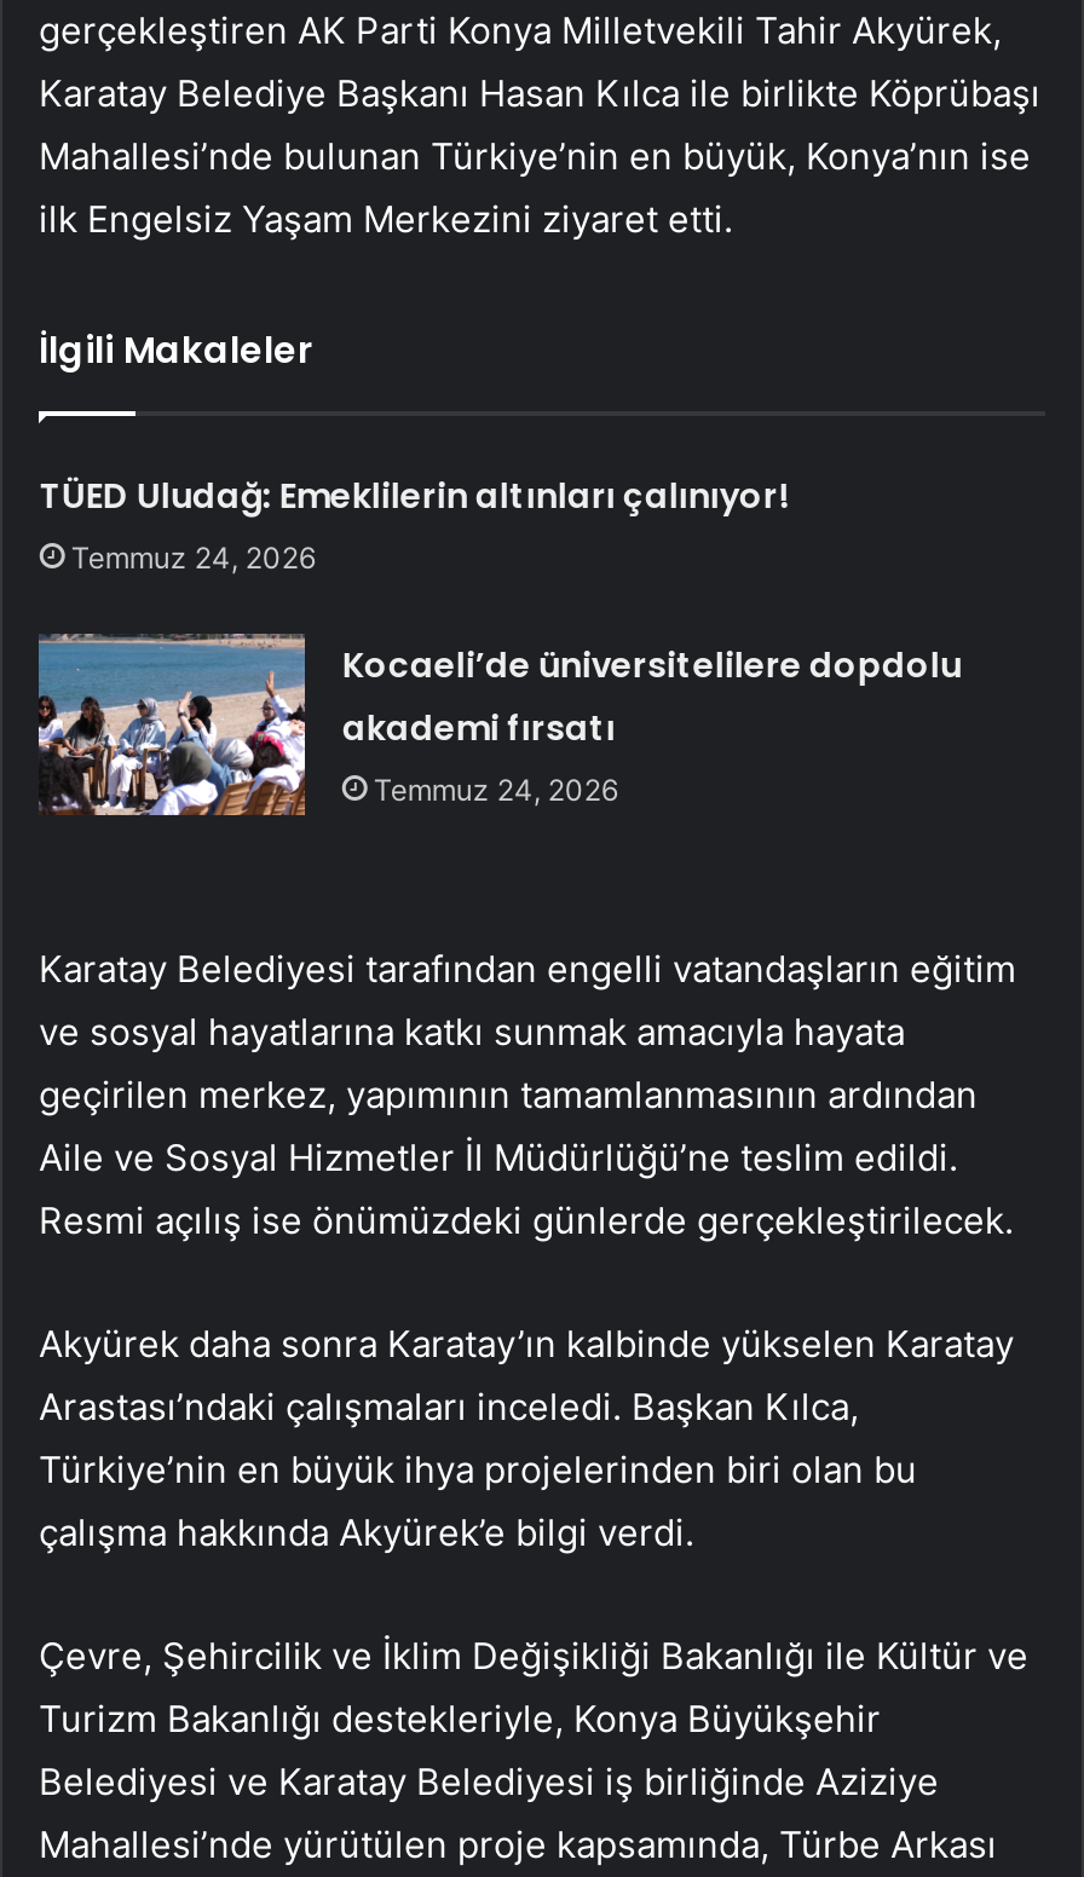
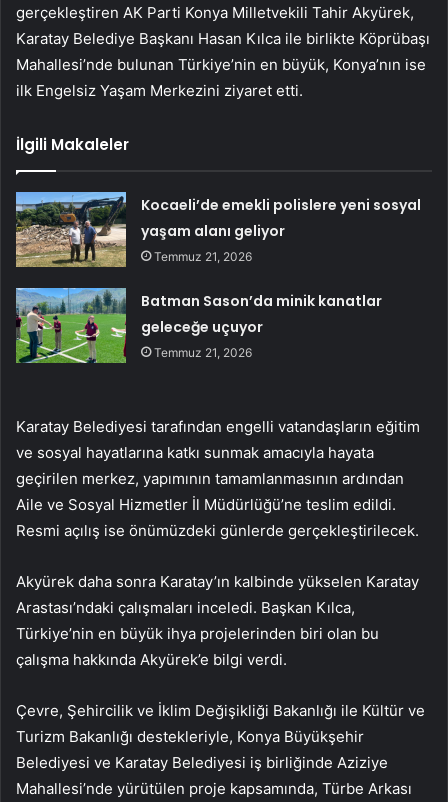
- TÜED Uludağ: Emeklilerin altınları çalınıyor!
- Temmuz 24, 2026
+ Kocaeli’de emekli polislere yeni sosyal
+ yaşam alanı geliyor
+ Temmuz 21, 2026

- [image]
- Kocaeli’de üniversitelilere dopdolu
- akademi fırsatı
- Temmuz 24, 2026
+ [image]
+ Batman Sason’da minik kanatlar
+ geleceğe uçuyor
+ Temmuz 21, 2026
